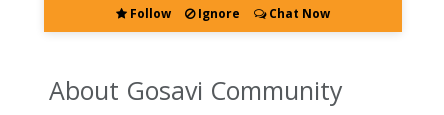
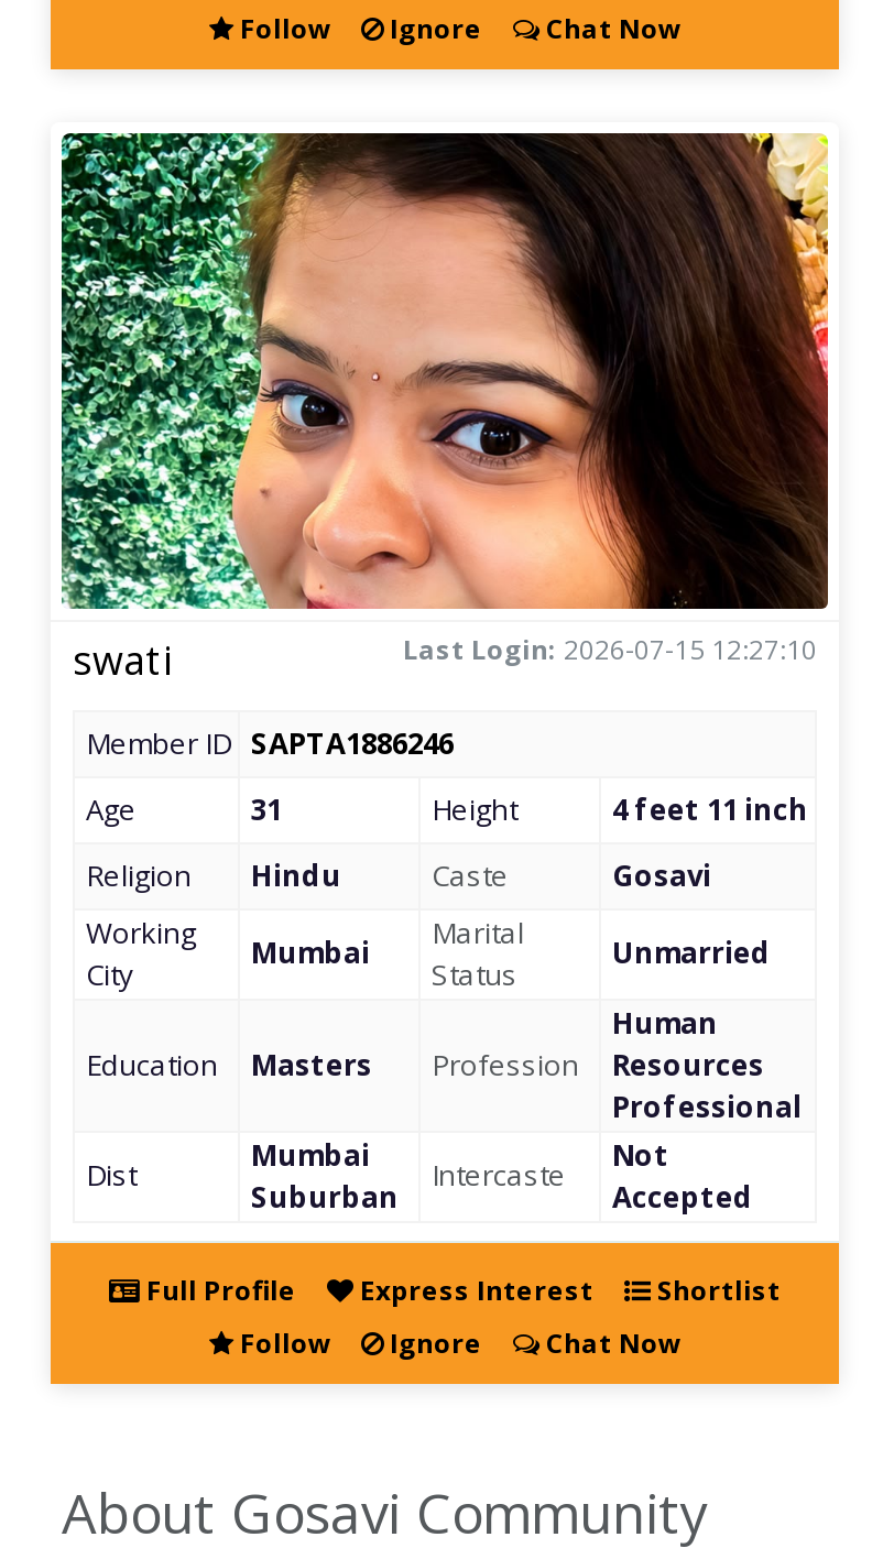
+ [image]
+ swati
+ Last Login: 2026-07-15 12:27:10
+ Member ID SAPTA1886246
+ Age
+ 31
+ Height
+ 4 feet 11 inch
+ Religion
+ Hindu
+ Caste
+ Gosavi
+ Working
+ City

+ Unmarried
+ Education
+ Masters
+ Profession

+ Human
+ Resources
+ Professional
+ Dist
+ Mumbai
+ Suburban

+ Intercaste
+ Not
+ Accepted
+ Full Profile
+ Express Interest
+ Shortlist
+ Follow
+ Ignore
+ Chat Now

+ Mumbai
+ Marital
+ Status
